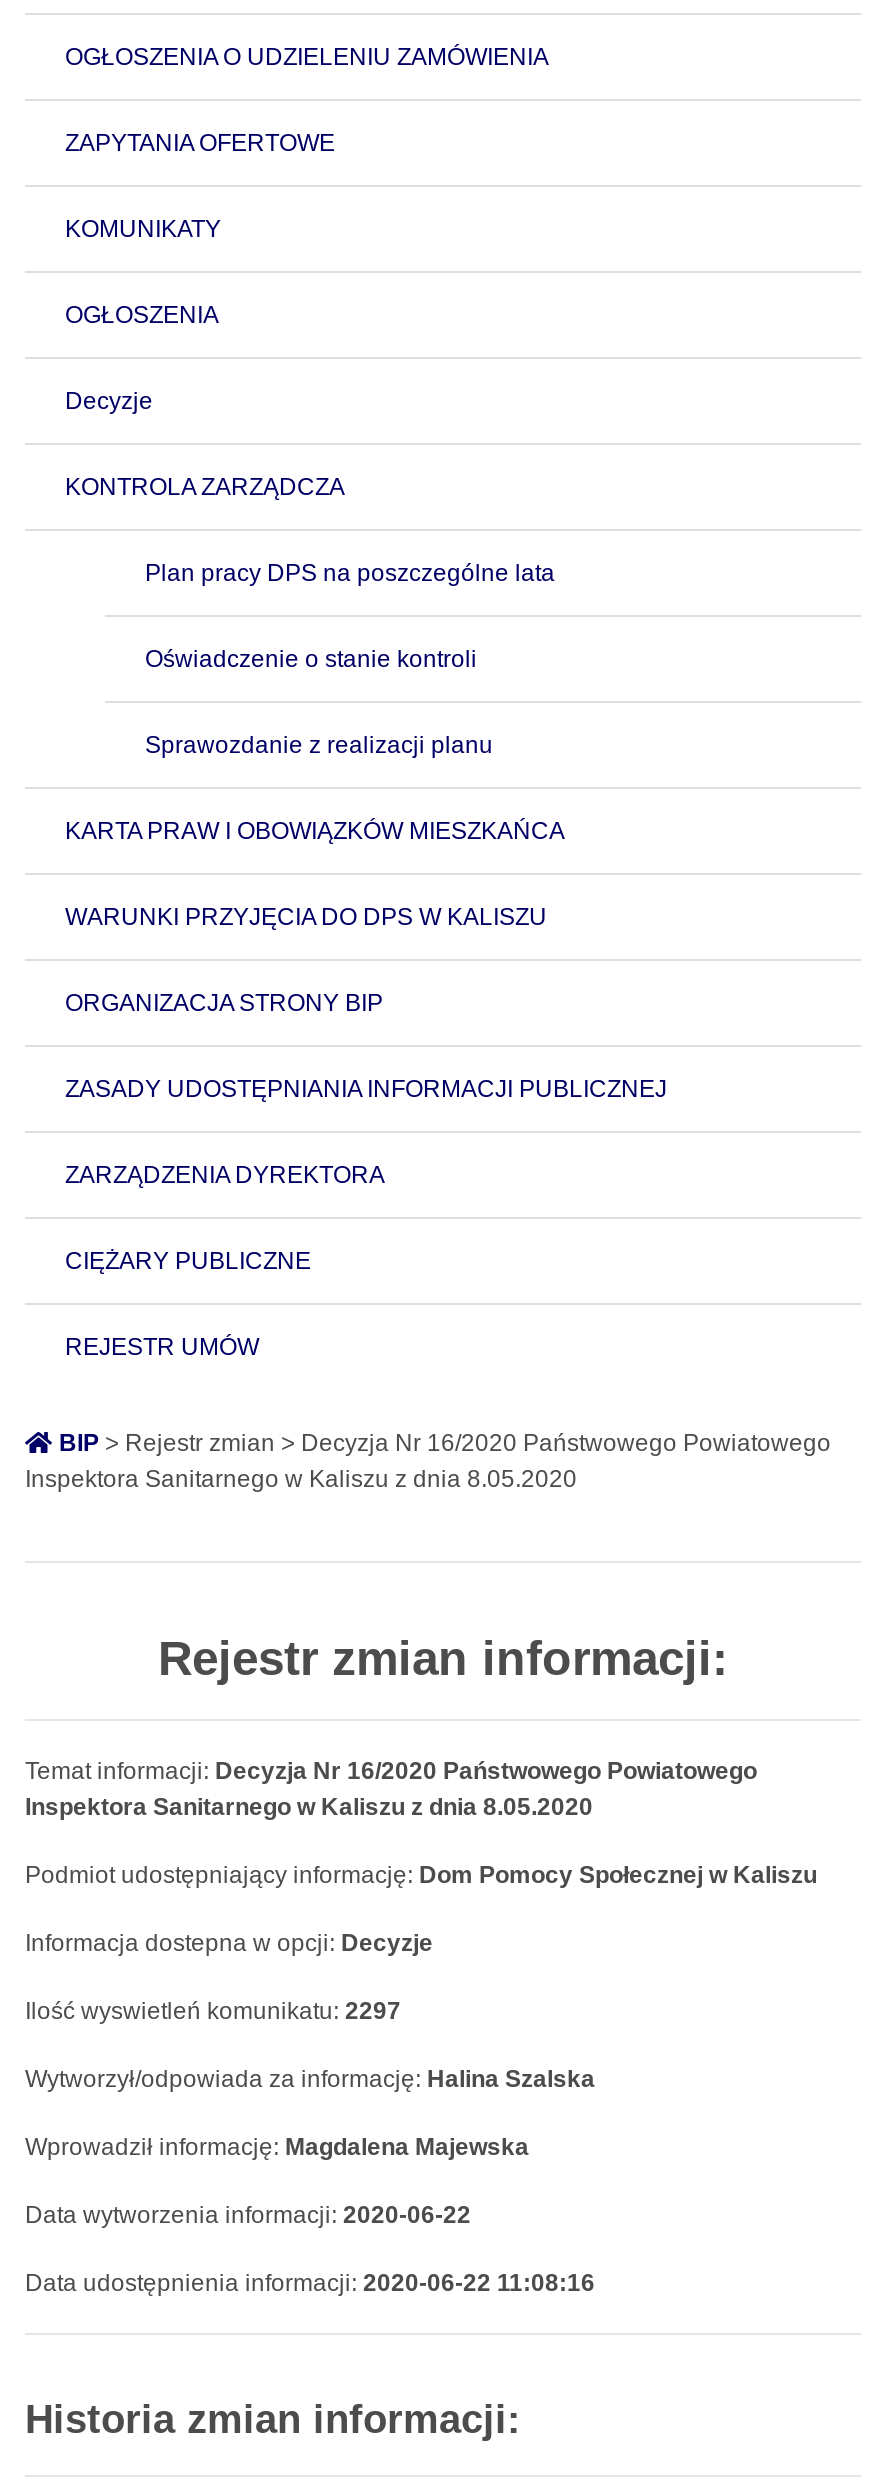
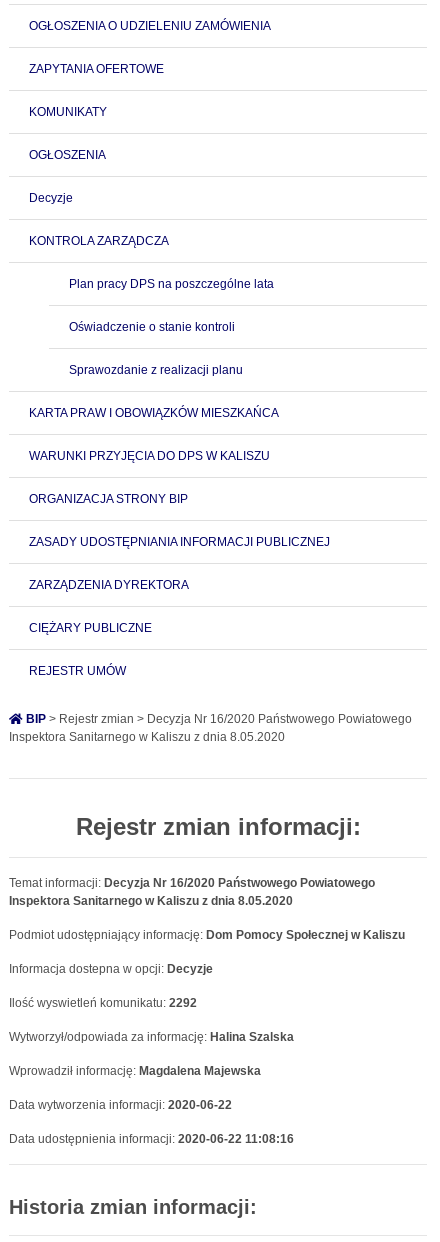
- Ilość wyswietleń komunikatu: 2297
+ Ilość wyswietleń komunikatu: 2292
